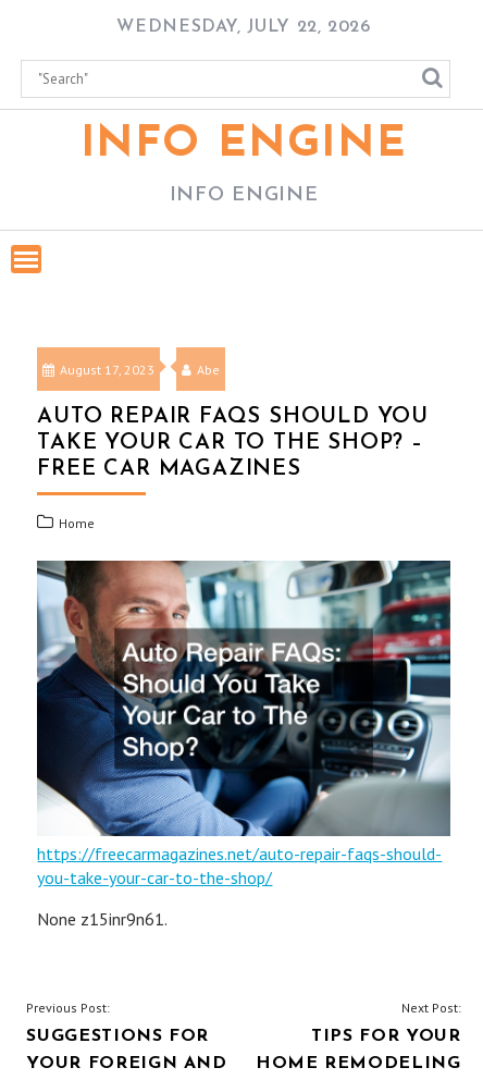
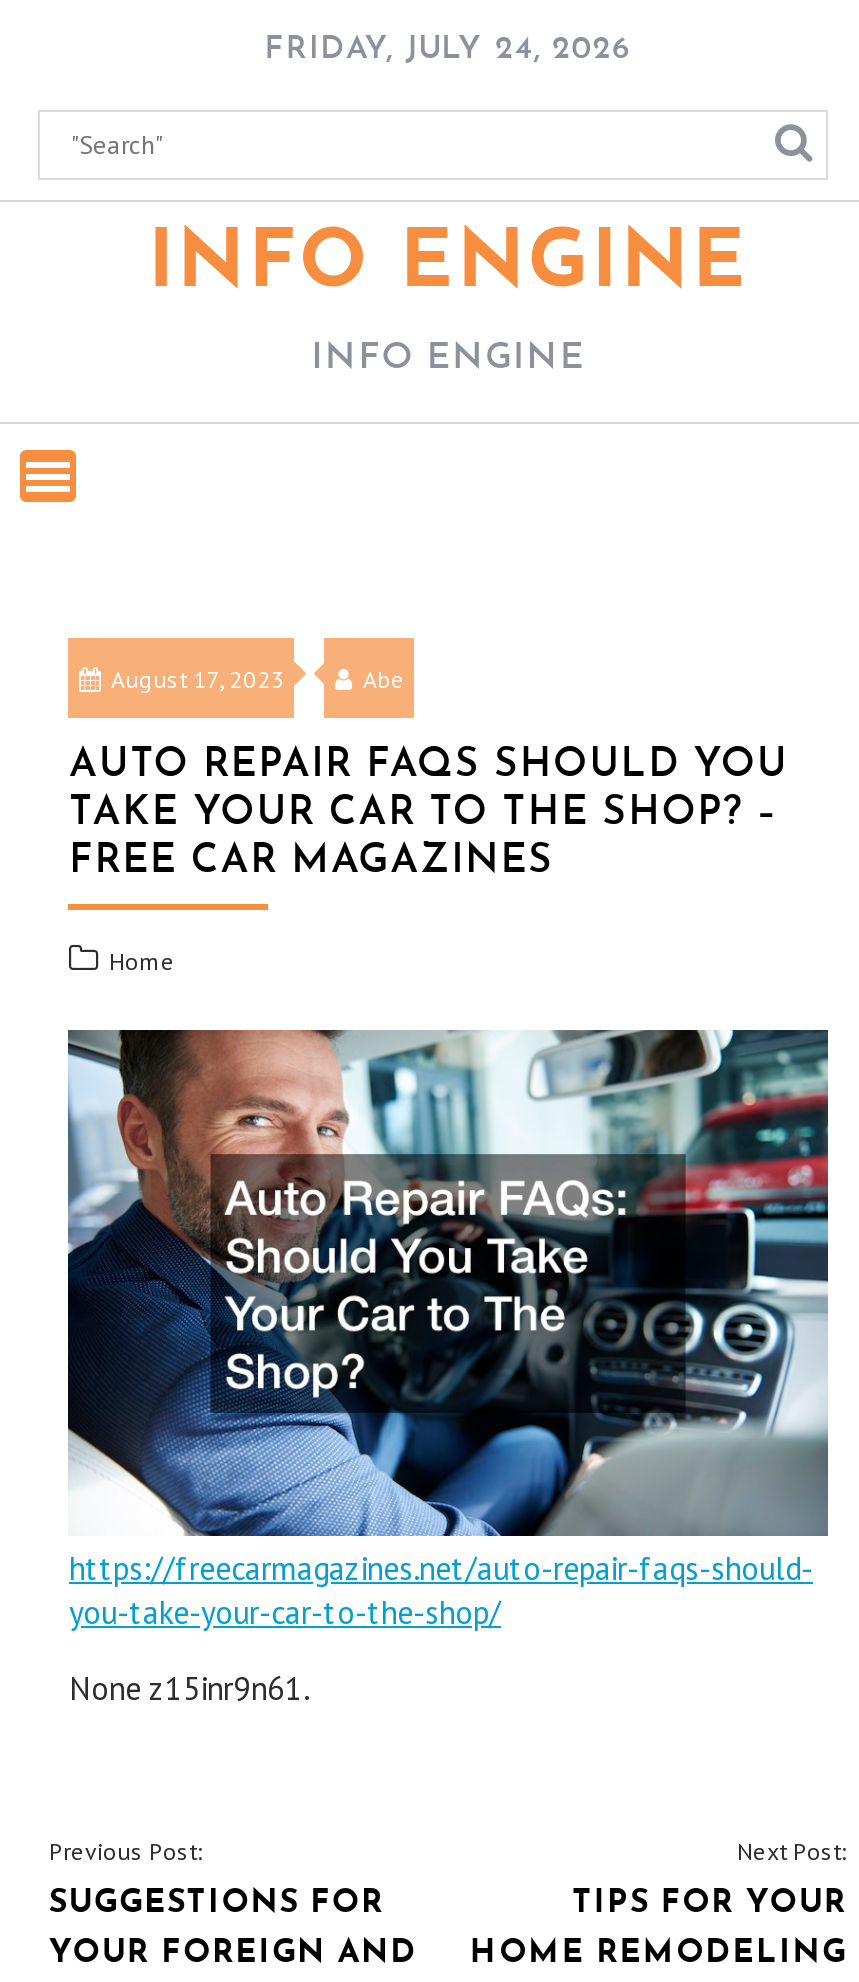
- WEDNESDAY, JULY 22, 2026
+ FRIDAY, JULY 24, 2026
